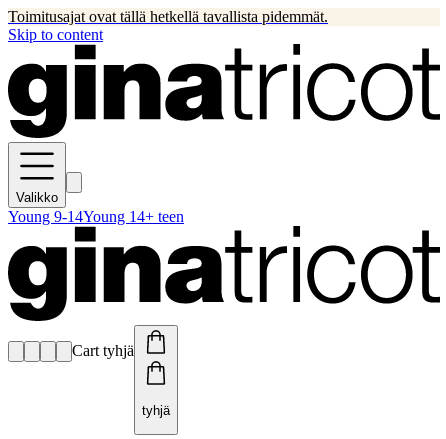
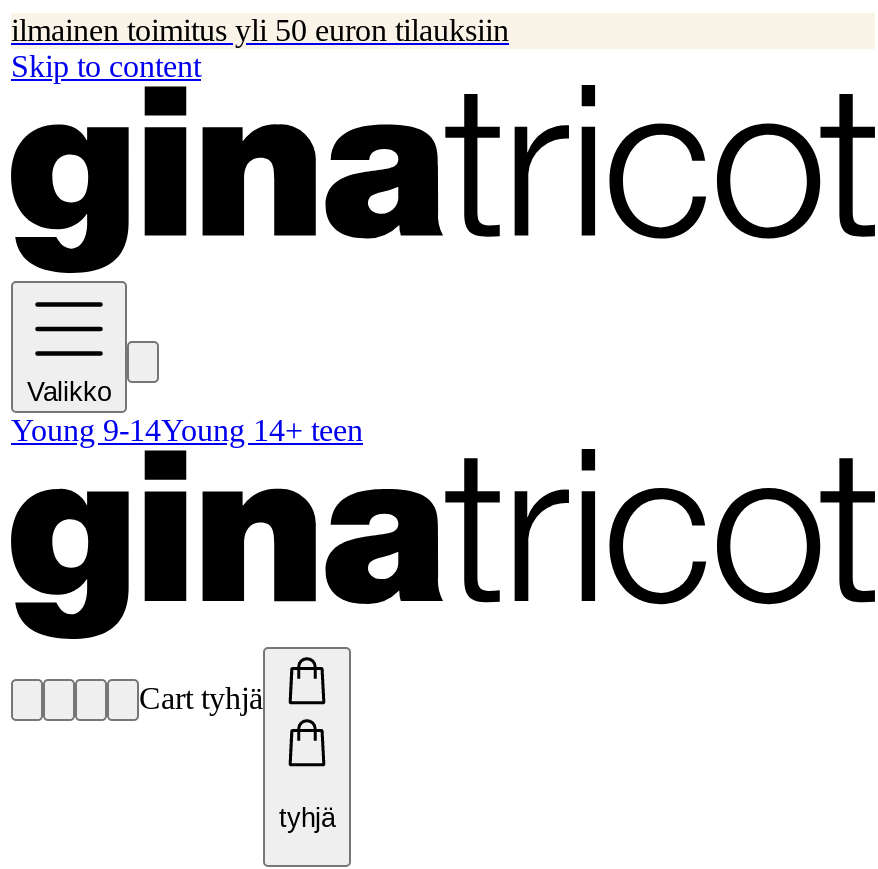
- Toimitusajat ovat tällä hetkellä tavallista pidemmät.
+ ilmainen toimitus yli 50 euron tilauksiin
